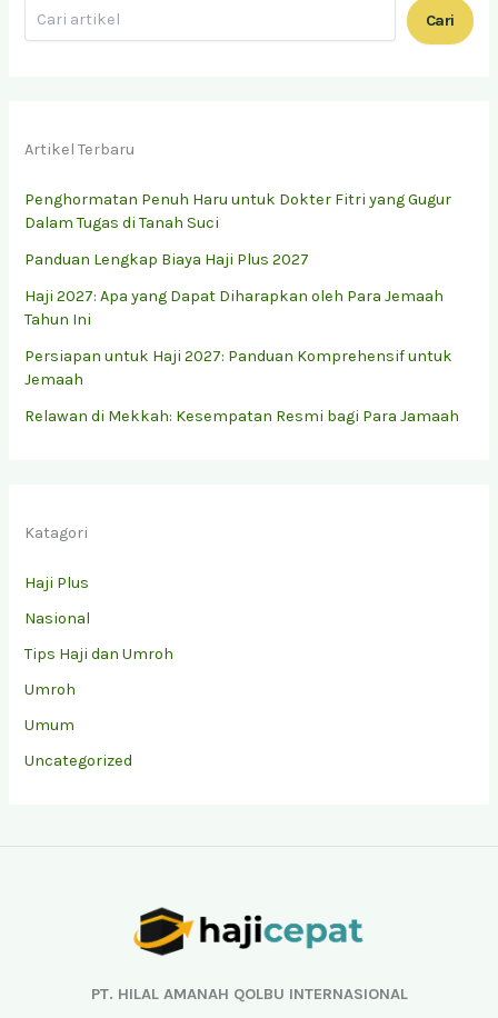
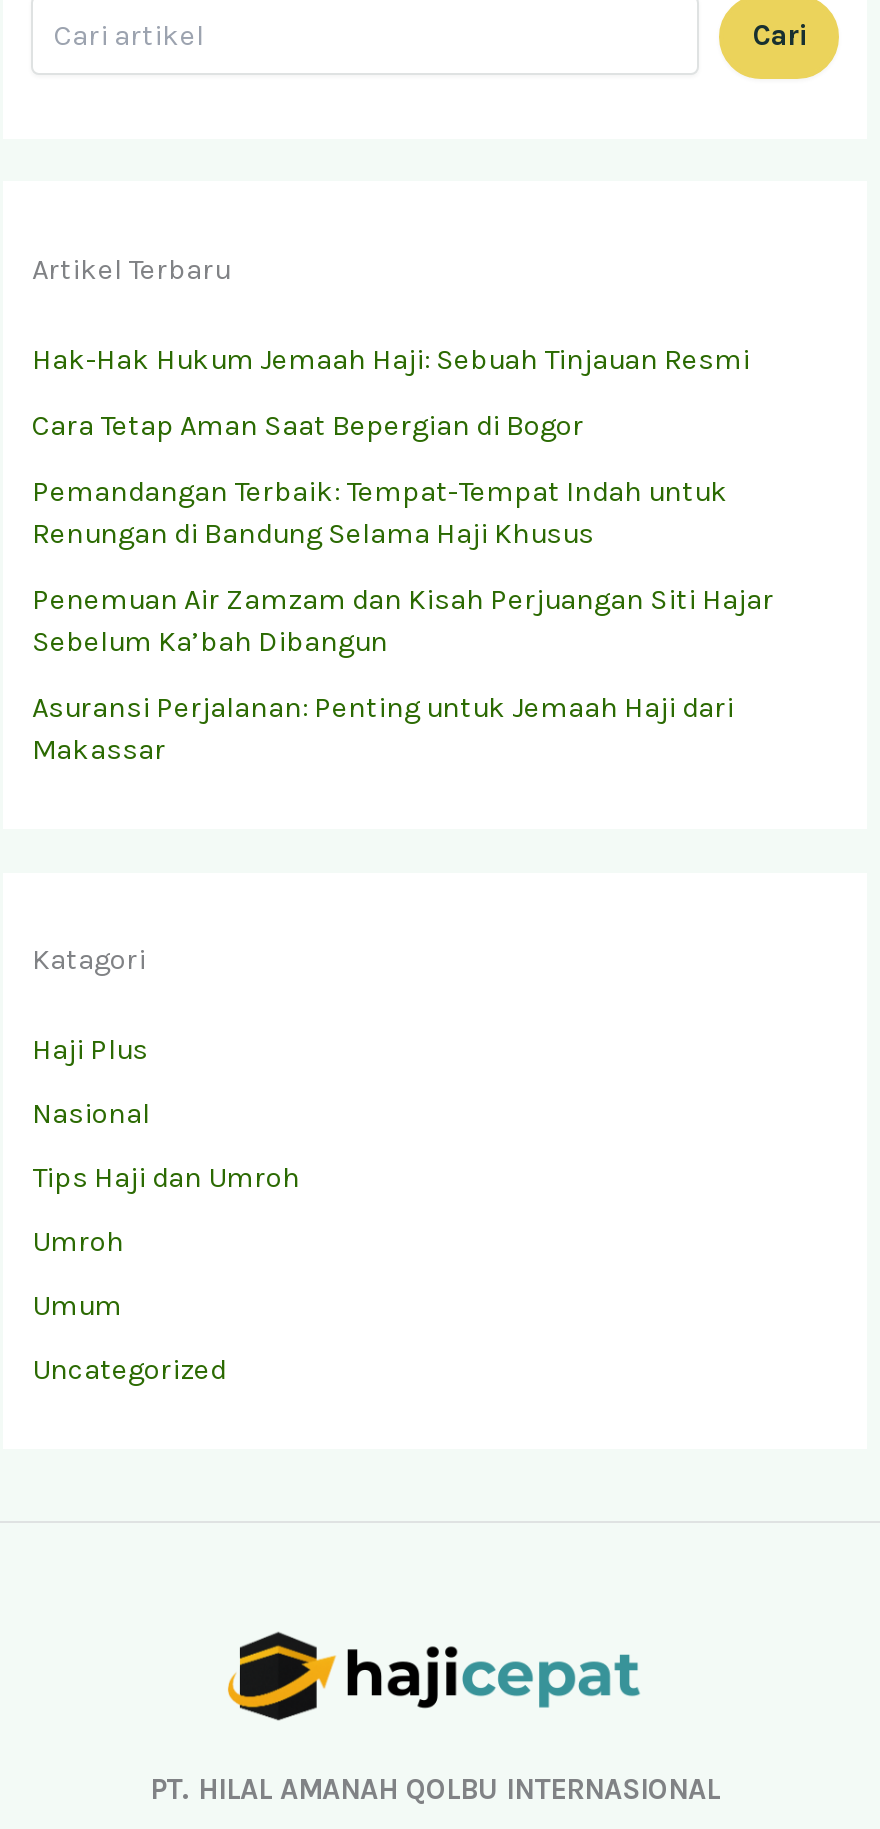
- Penghormatan Penuh Haru untuk Dokter Fitri yang Gugur
- Dalam Tugas di Tanah Suci
+ Hak-Hak Hukum Jemaah Haji: Sebuah Tinjauan Resmi

- Panduan Lengkap Biaya Haji Plus 2027
+ Cara Tetap Aman Saat Bepergian di Bogor

- Haji 2027: Apa yang Dapat Diharapkan oleh Para Jemaah
- Tahun Ini
+ Pemandangan Terbaik: Tempat-Tempat Indah untuk
+ Renungan di Bandung Selama Haji Khusus

- Persiapan untuk Haji 2027: Panduan Komprehensif untuk
- Jemaah
+ Penemuan Air Zamzam dan Kisah Perjuangan Siti Hajar
+ Sebelum Ka’bah Dibangun

- Relawan di Mekkah: Kesempatan Resmi bagi Para Jamaah
+ Asuransi Perjalanan: Penting untuk Jemaah Haji dari
+ Makassar
